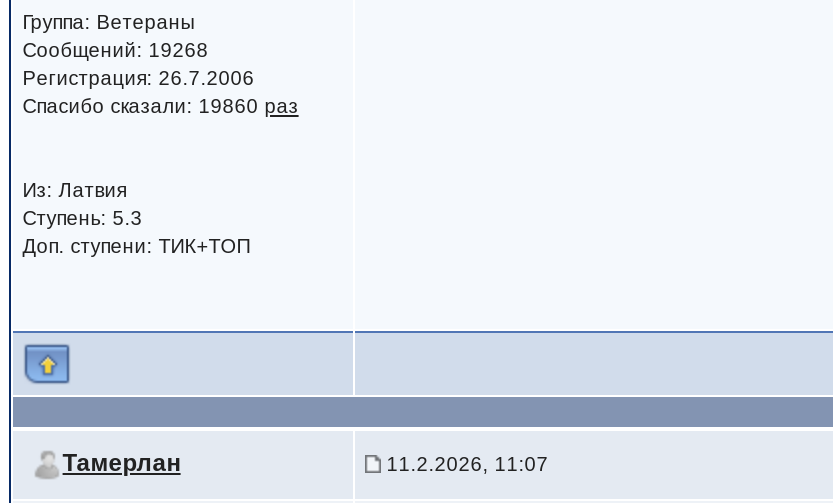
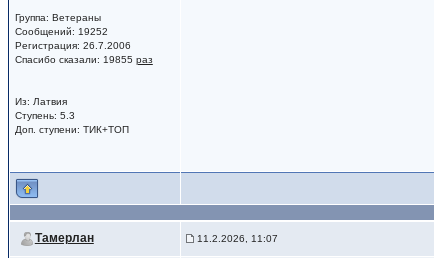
- Сообщений: 19268
+ Сообщений: 19252

- Спасибо сказали: 19860 раз
+ Спасибо сказали: 19855 раз
